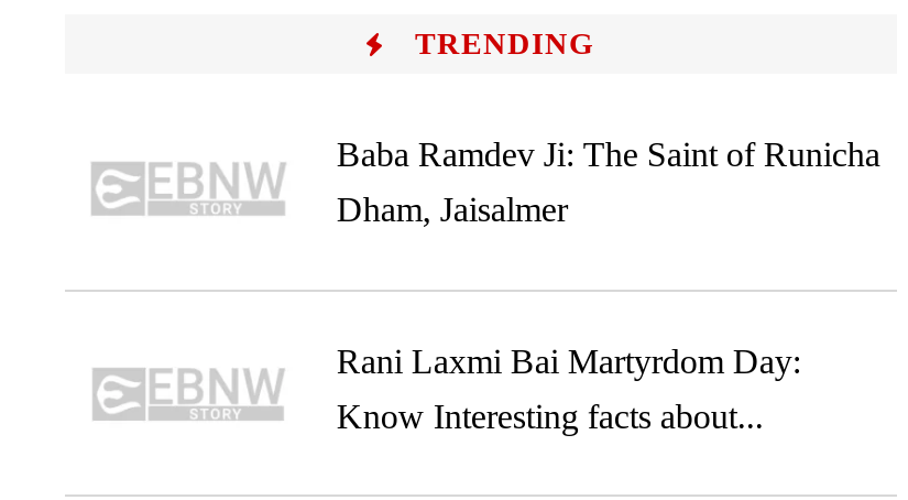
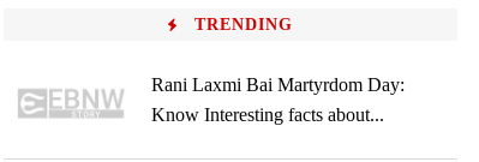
- Baba Ramdev Ji: The Saint of Runicha
- Dham, Jaisalmer
